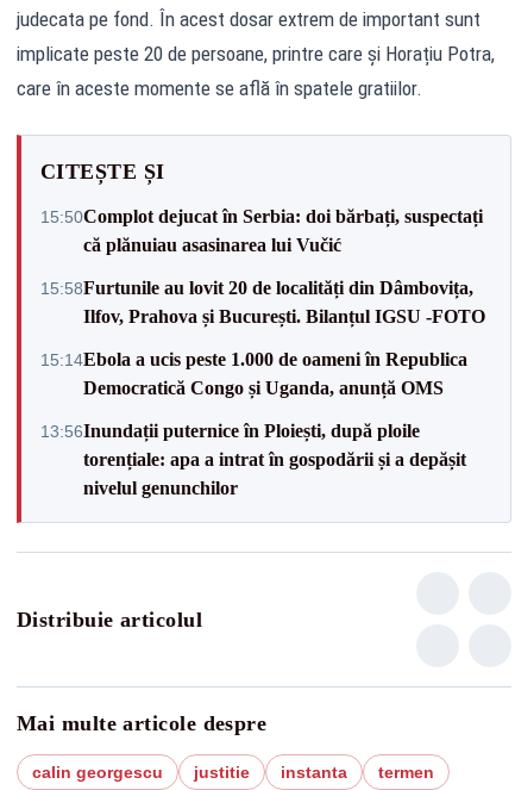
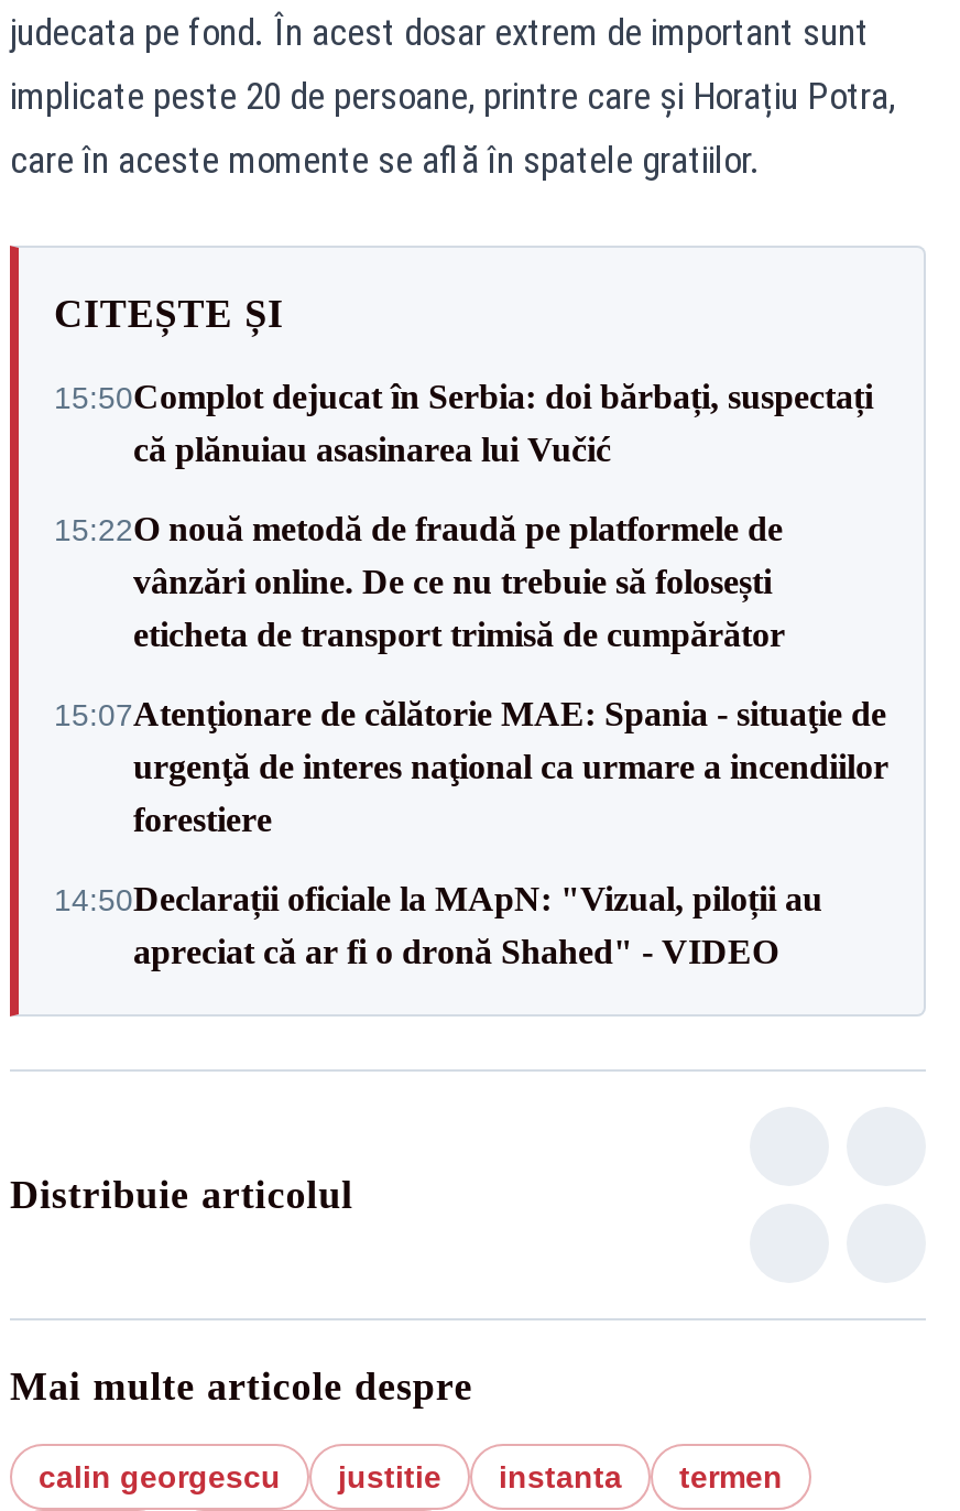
- 15:58Furtunile au lovit 20 de localități din Dâmbovița,
- Ilfov, Prahova și București. Bilanțul IGSU -FOTO
+ 15:22O nouă metodă de fraudă pe platformele de
+ vânzări online. De ce nu trebuie să folosești
+ eticheta de transport trimisă de cumpărător

- 15:14Ebola a ucis peste 1.000 de oameni în Republica
- Democratică Congo și Uganda, anunță OMS
+ 15:07Atenţionare de călătorie MAE: Spania - situaţie de
+ urgenţă de interes naţional ca urmare a incendiilor
+ forestiere

- 13:56Inundații puternice în Ploiești, după ploile
- torențiale: apa a intrat în gospodării și a depășit
- nivelul genunchilor
+ 14:50Declarații oficiale la MApN: "Vizual, piloții au
+ apreciat că ar fi o dronă Shahed" - VIDEO
